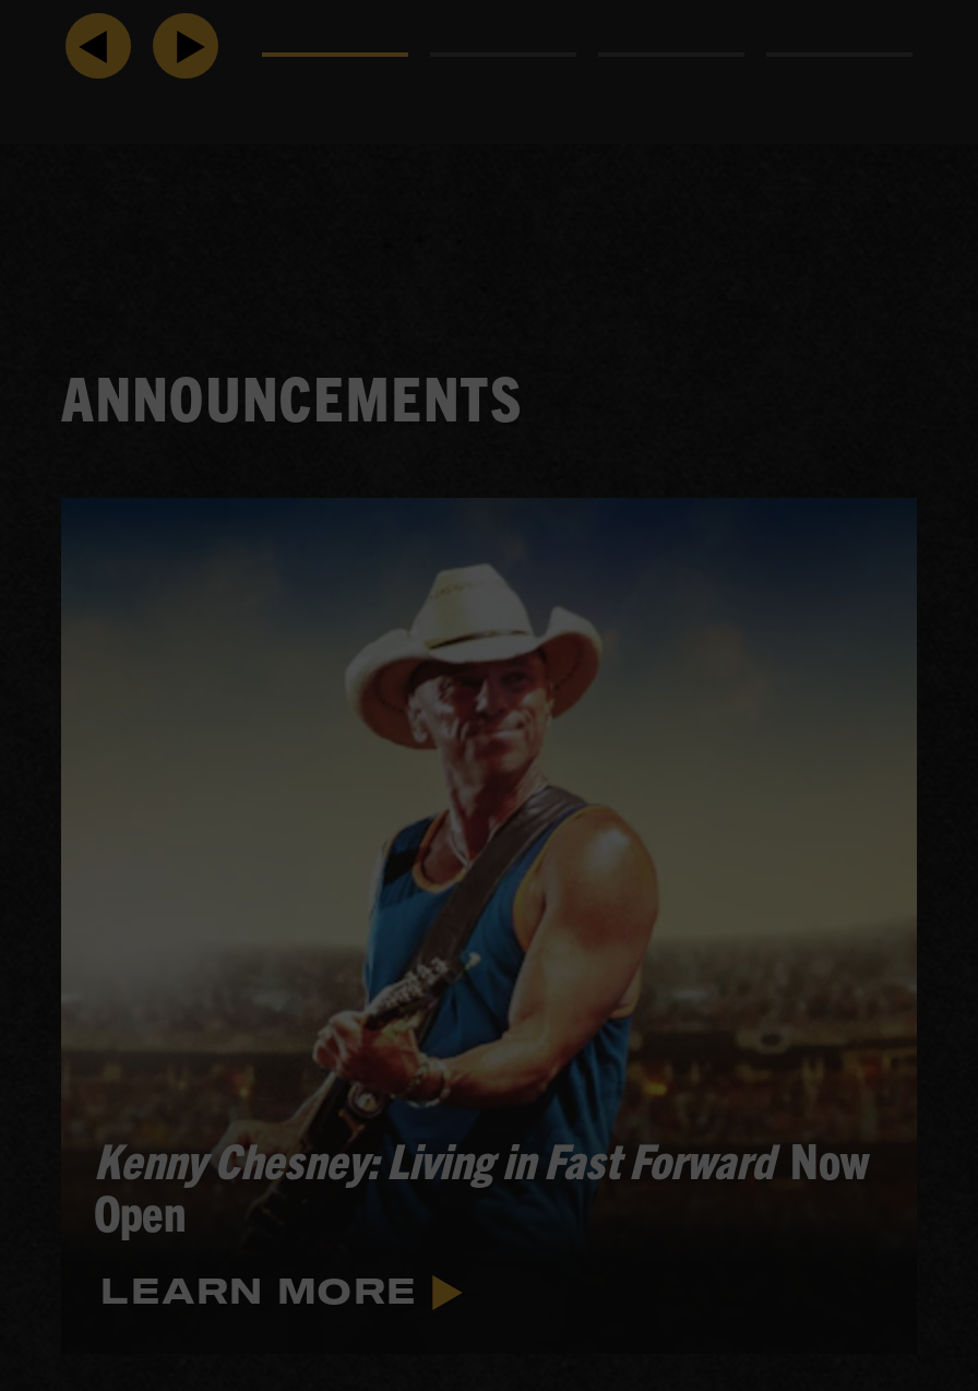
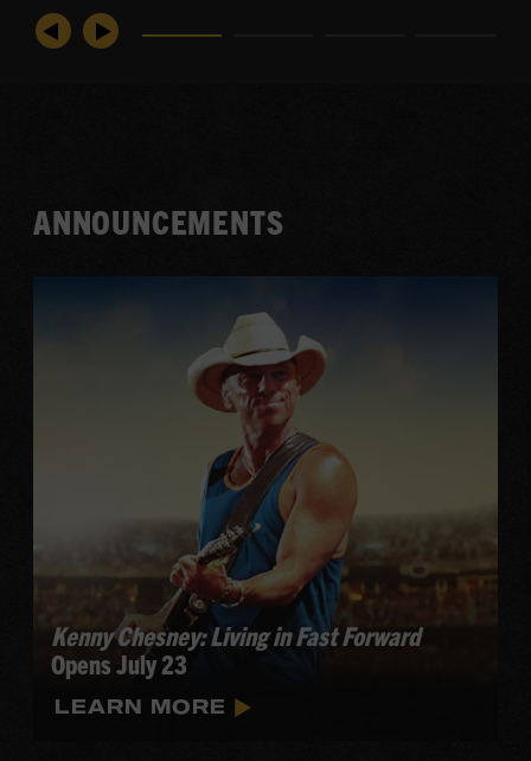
- Kenny Chesney: Living in Fast Forward Now
- Open
+ Kenny Chesney: Living in Fast Forward
+ Opens July 23
